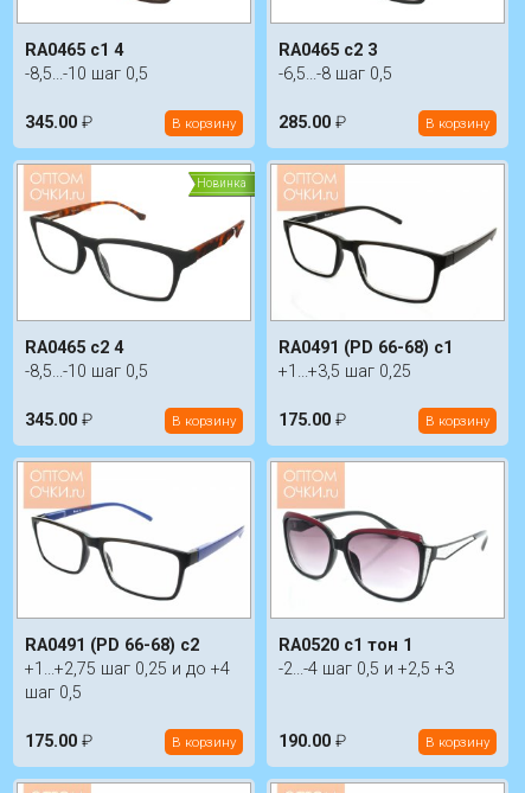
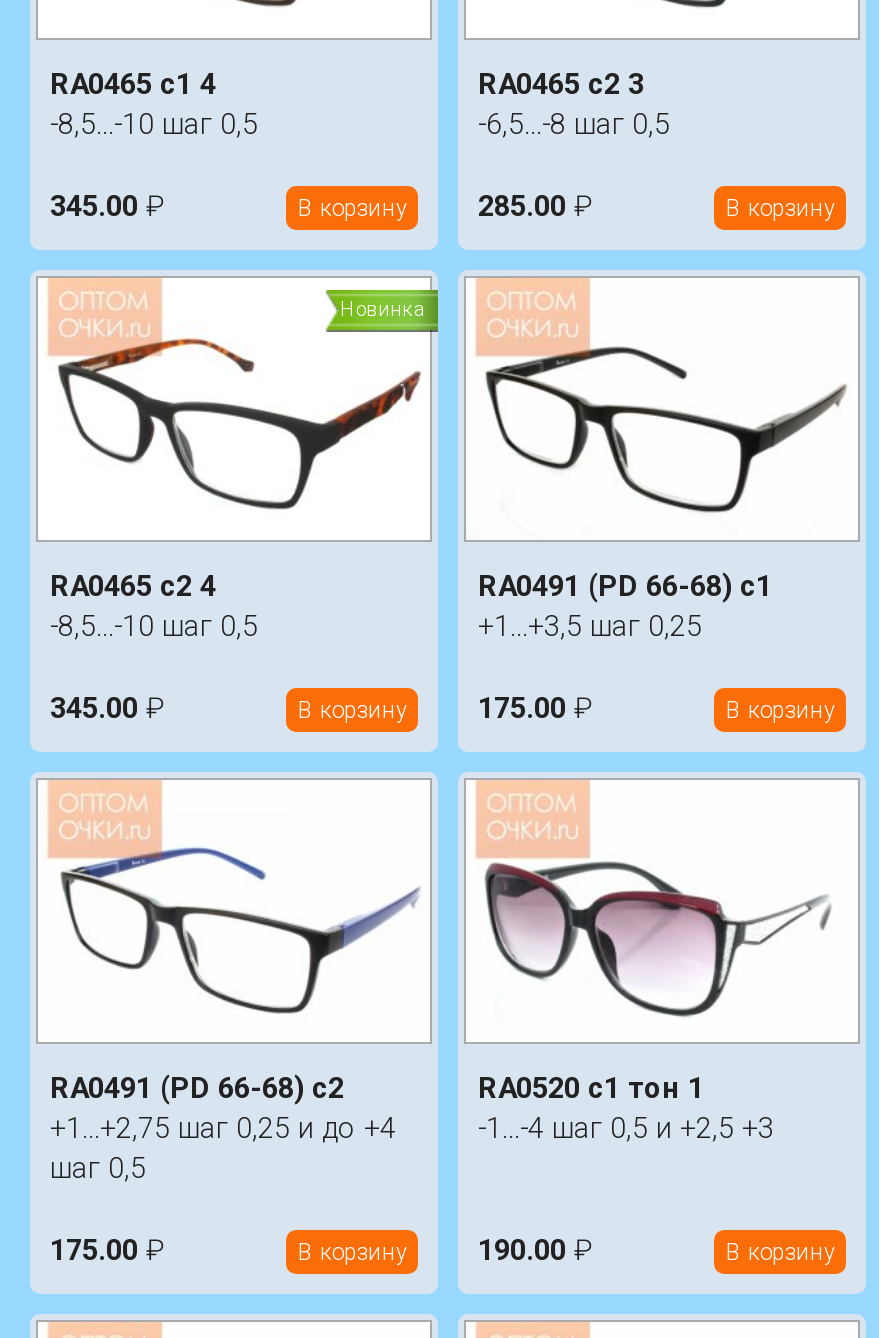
- -2...-4 шаг 0,5 и +2,5 +3
+ -1...-4 шаг 0,5 и +2,5 +3
